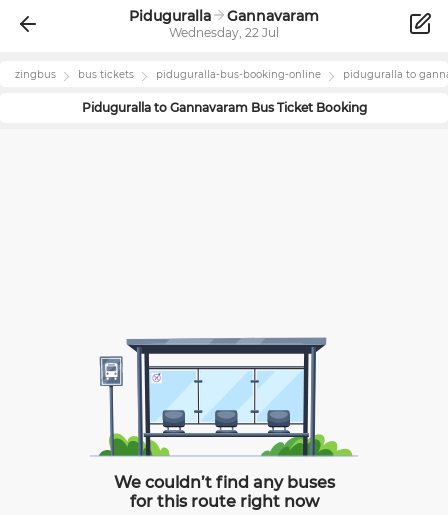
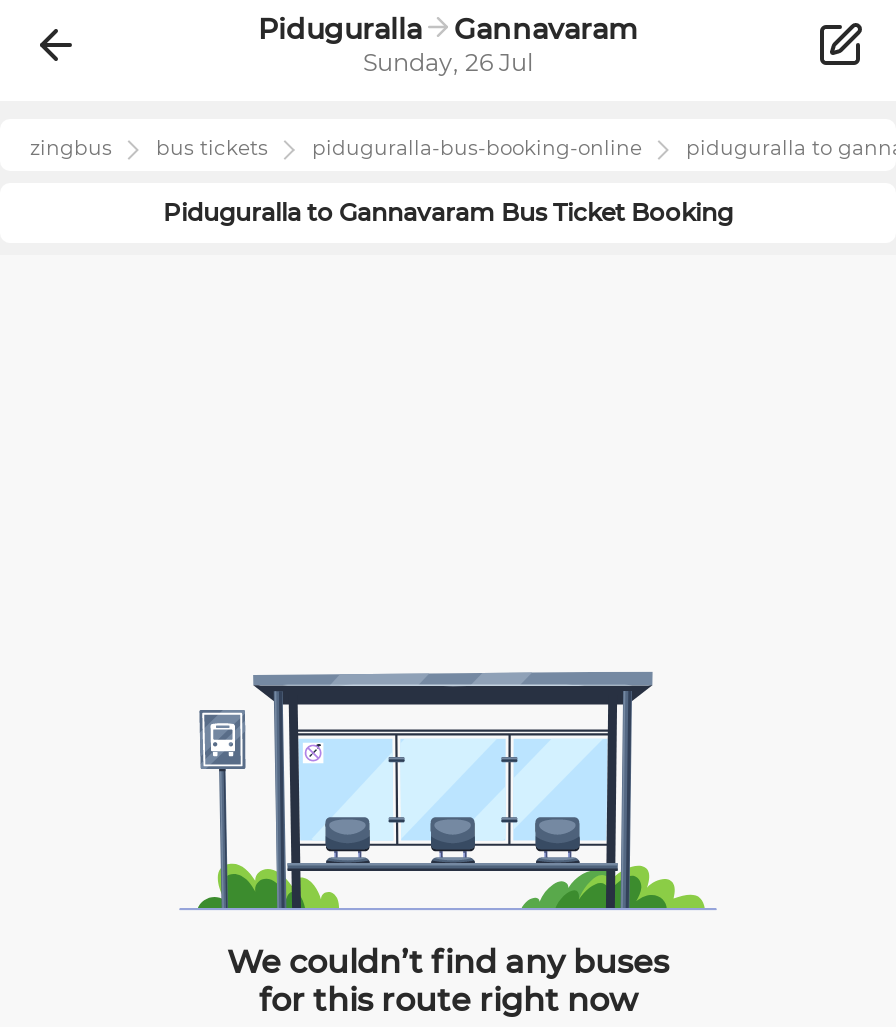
- Wednesday, 22 Jul
+ Sunday, 26 Jul
